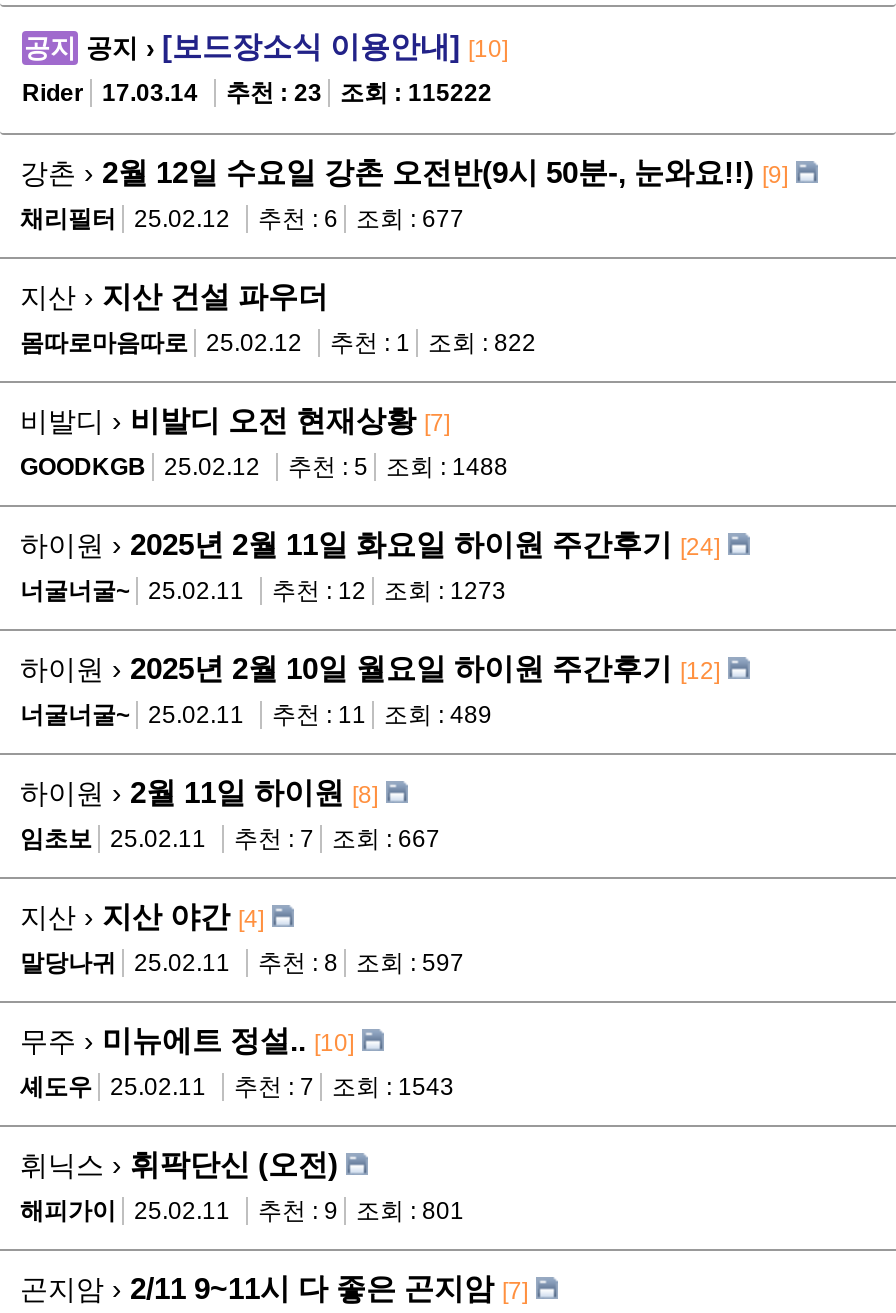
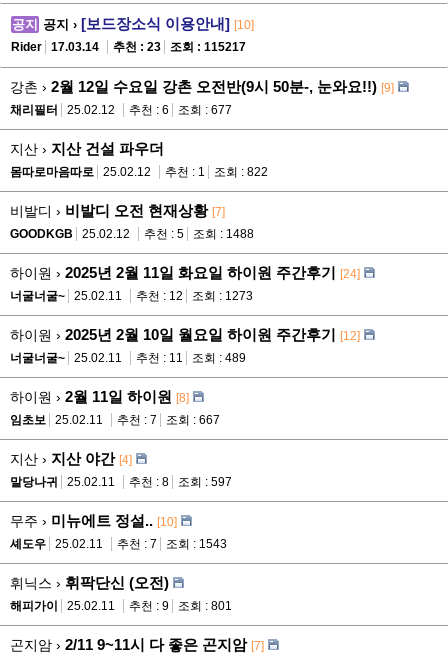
- Rider 17.03.14 추천 : 23 조회 : 115222
+ Rider 17.03.14 추천 : 23 조회 : 115217
